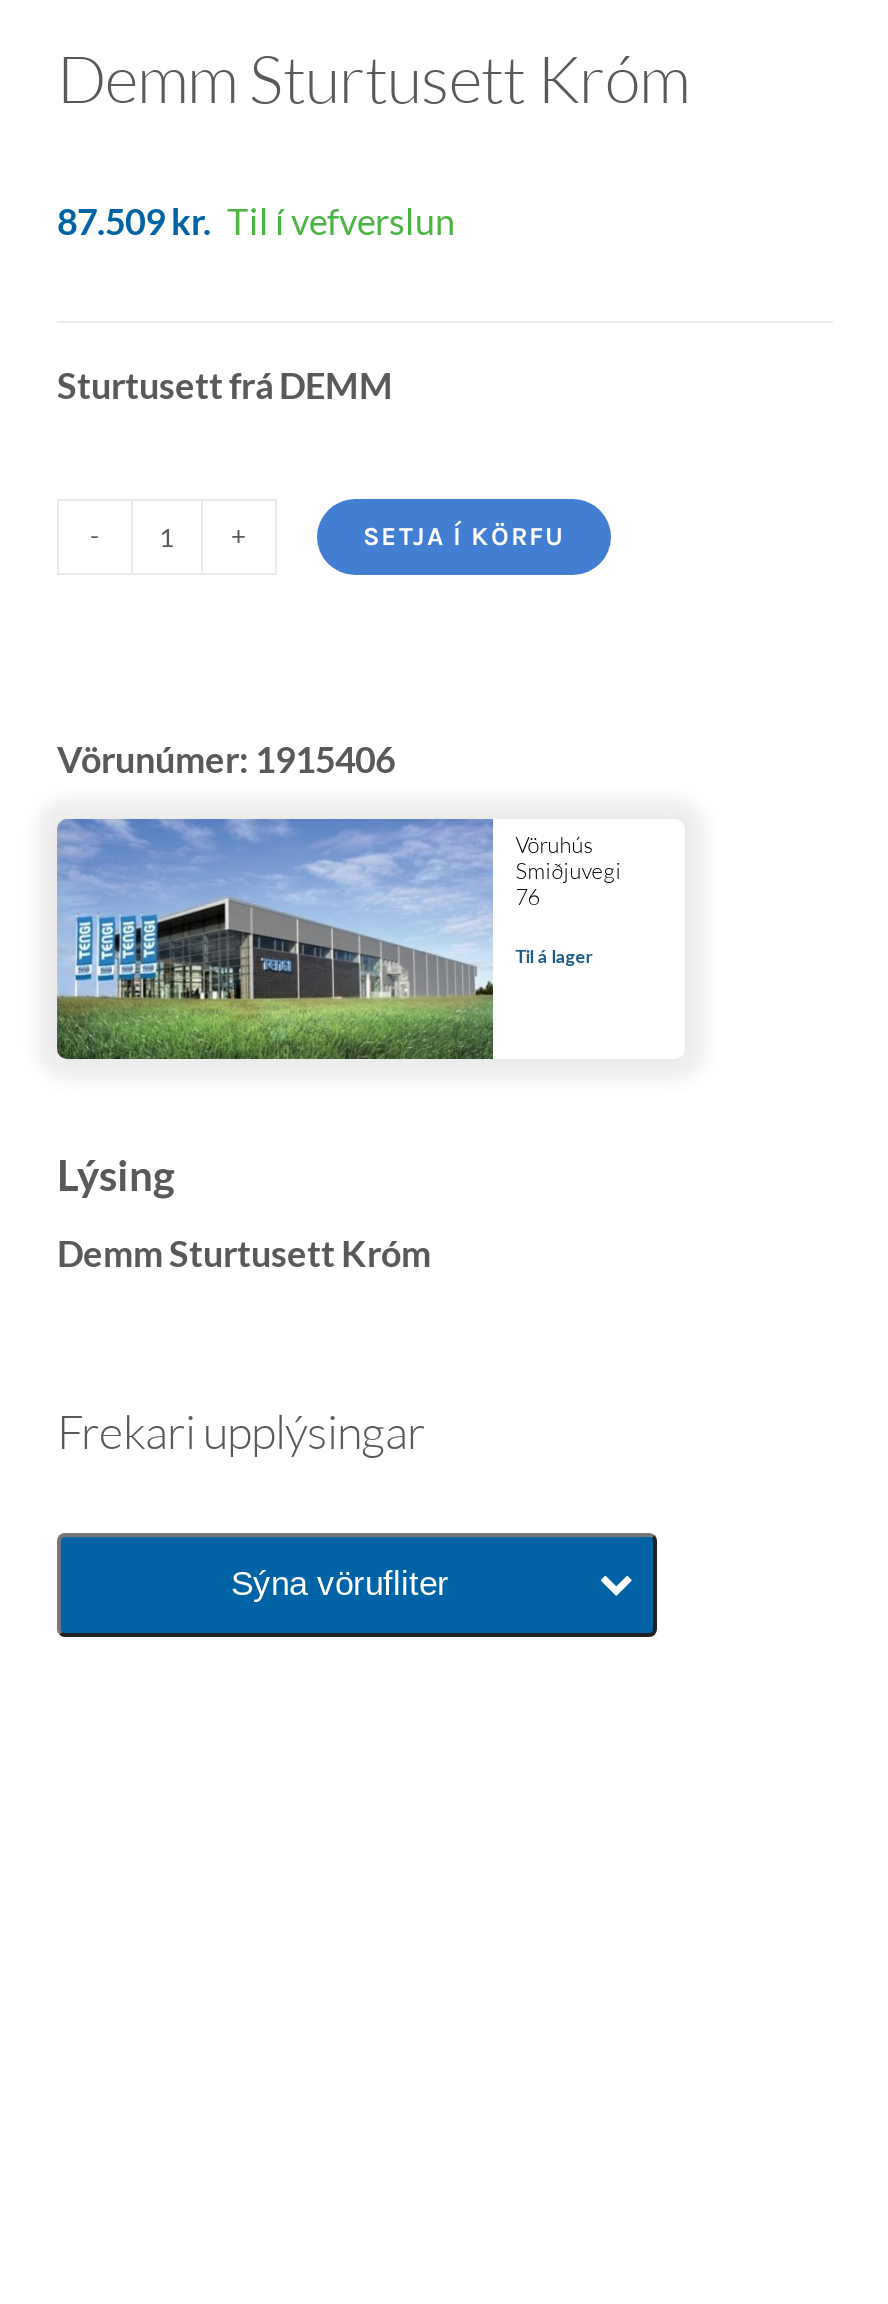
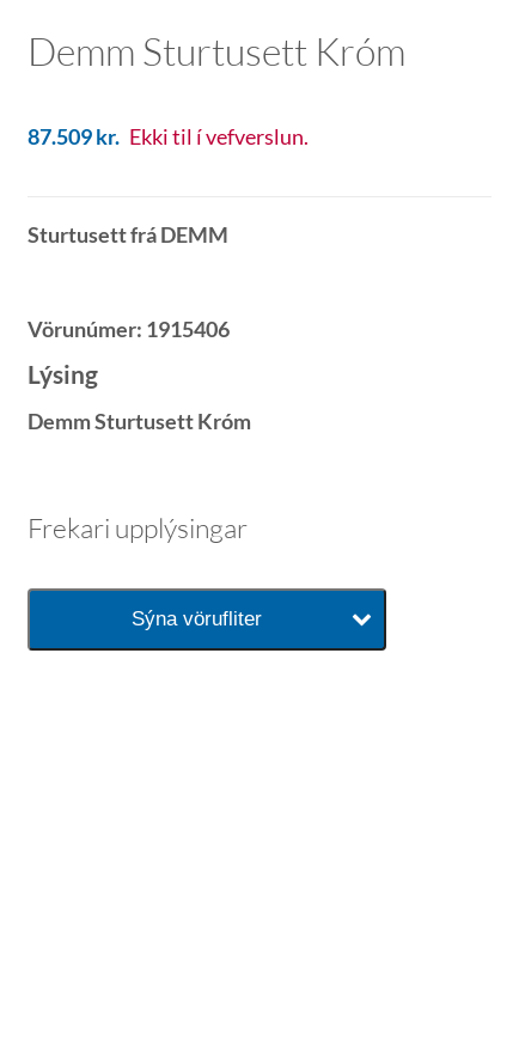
- 87.509 kr. Til í vefverslun
+ 87.509 kr. Ekki til í vefverslun.

- SETJA Í KÖRFU

- [image]
- Vöruhús
- Smiðjuvegi
- 76
- Til á lager
